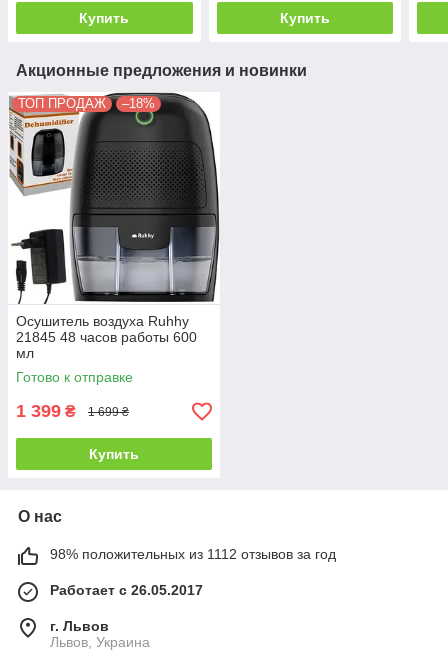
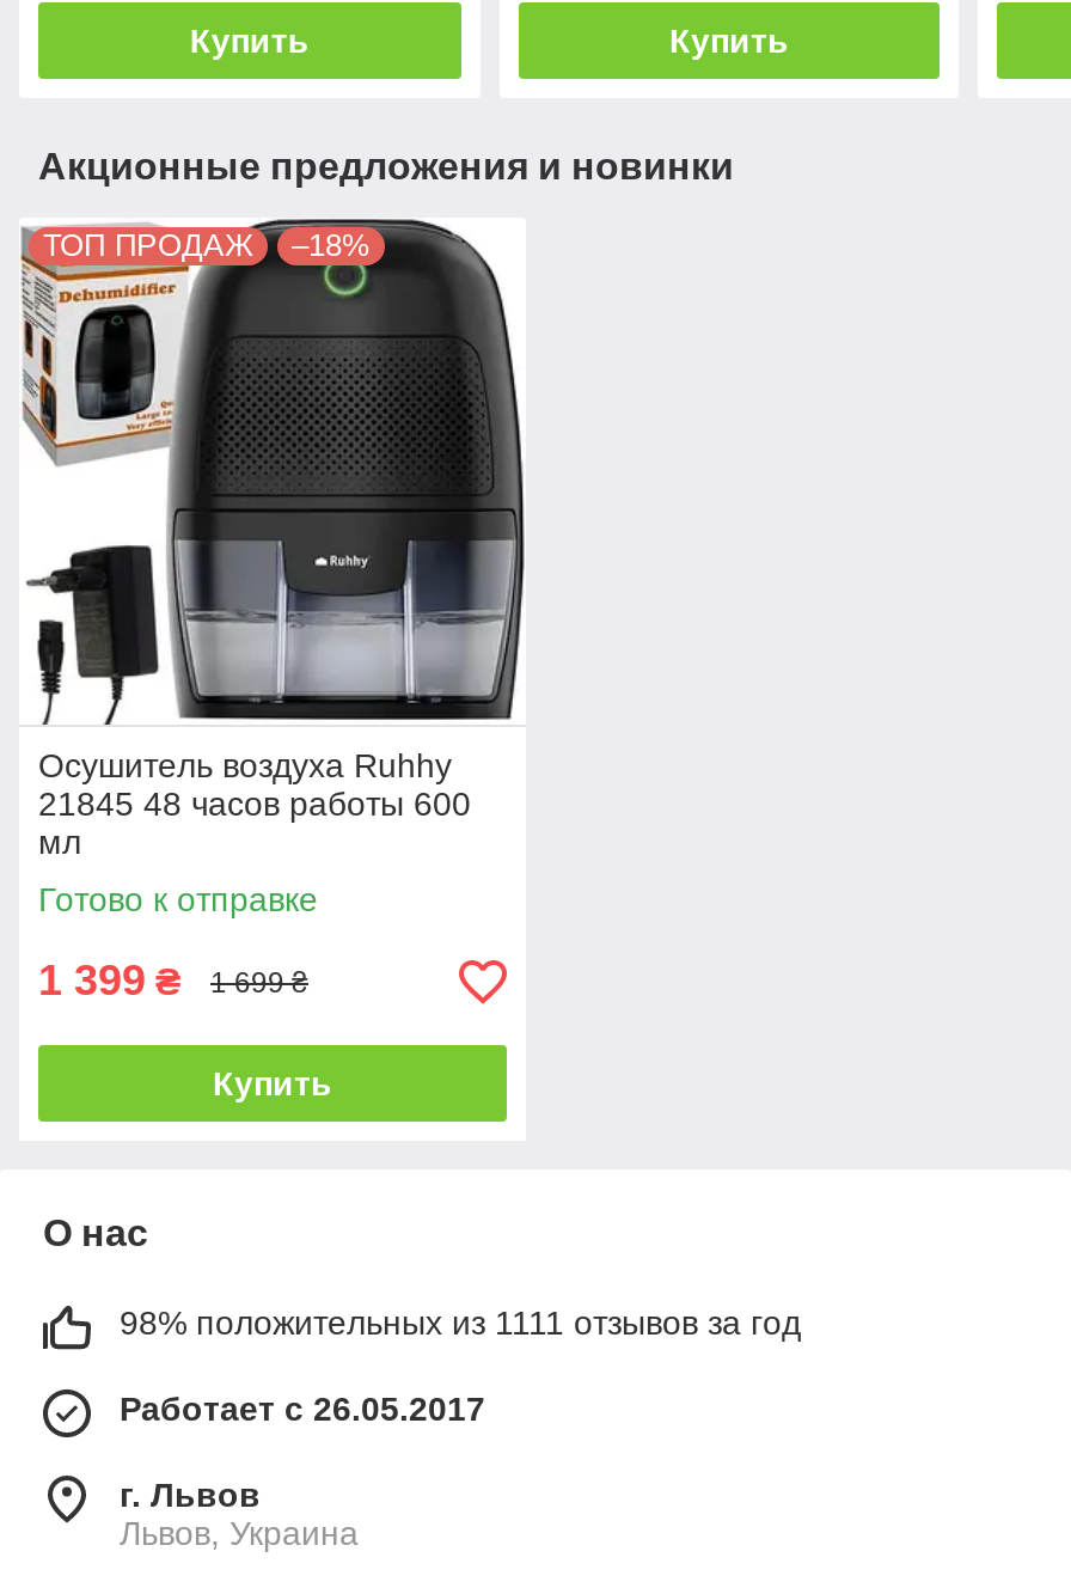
- 98% положительных из 1112 отзывов за год
+ 98% положительных из 1111 отзывов за год
